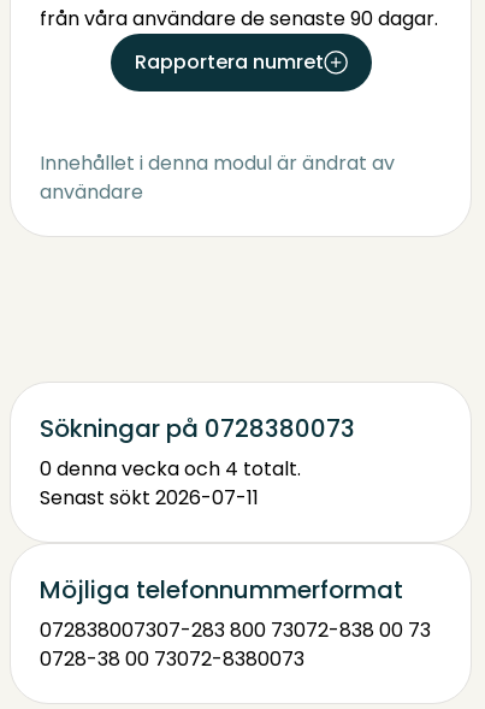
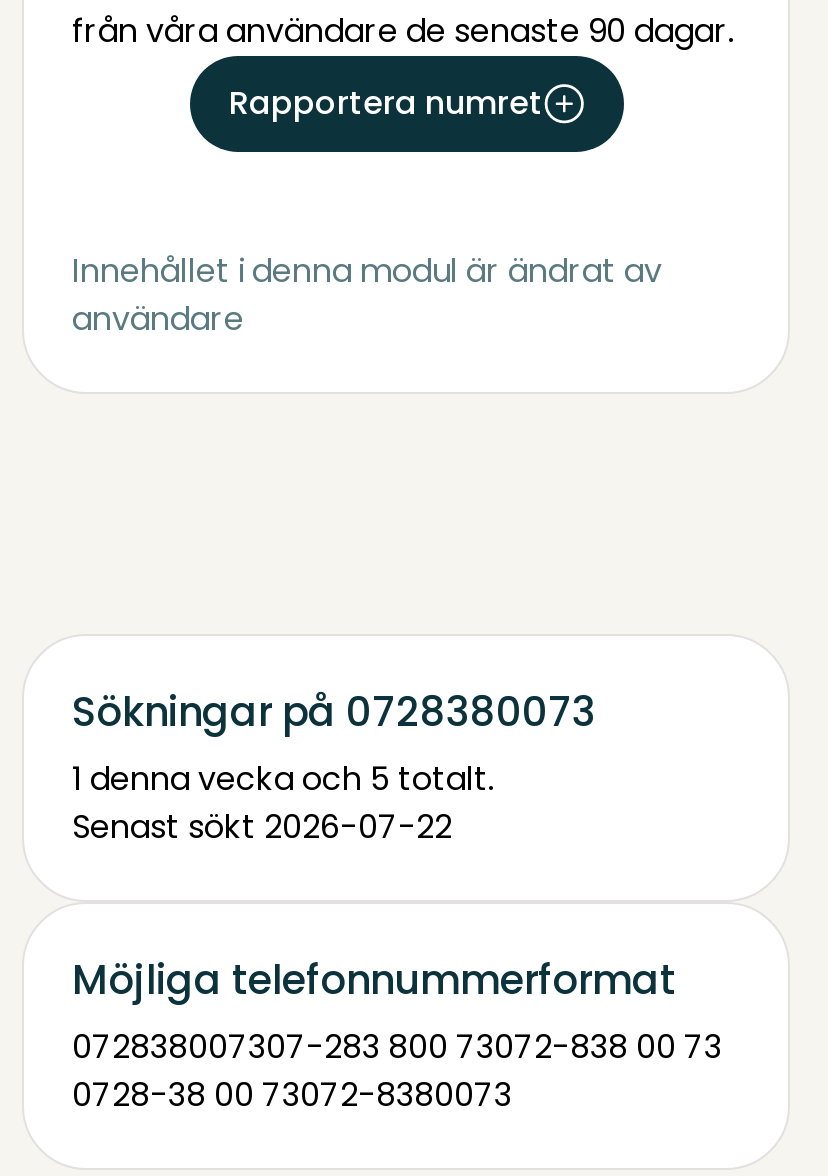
- 0 denna vecka och 4 totalt.
+ 1 denna vecka och 5 totalt.

- Senast sökt 2026-07-11
+ Senast sökt 2026-07-22
